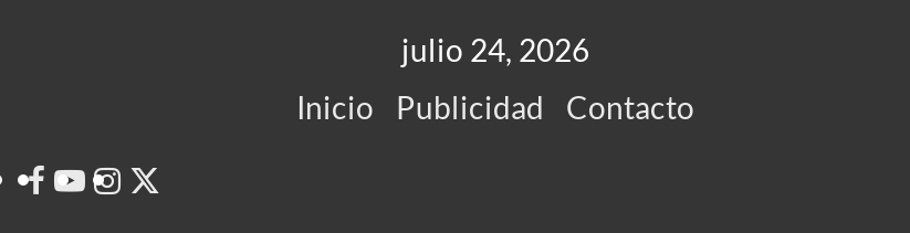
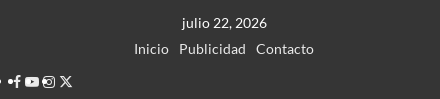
- julio 24, 2026
+ julio 22, 2026
